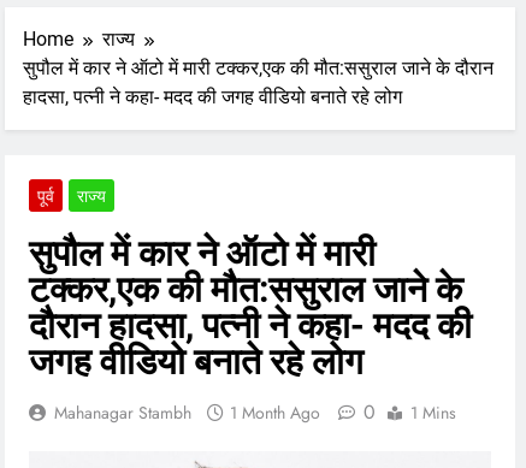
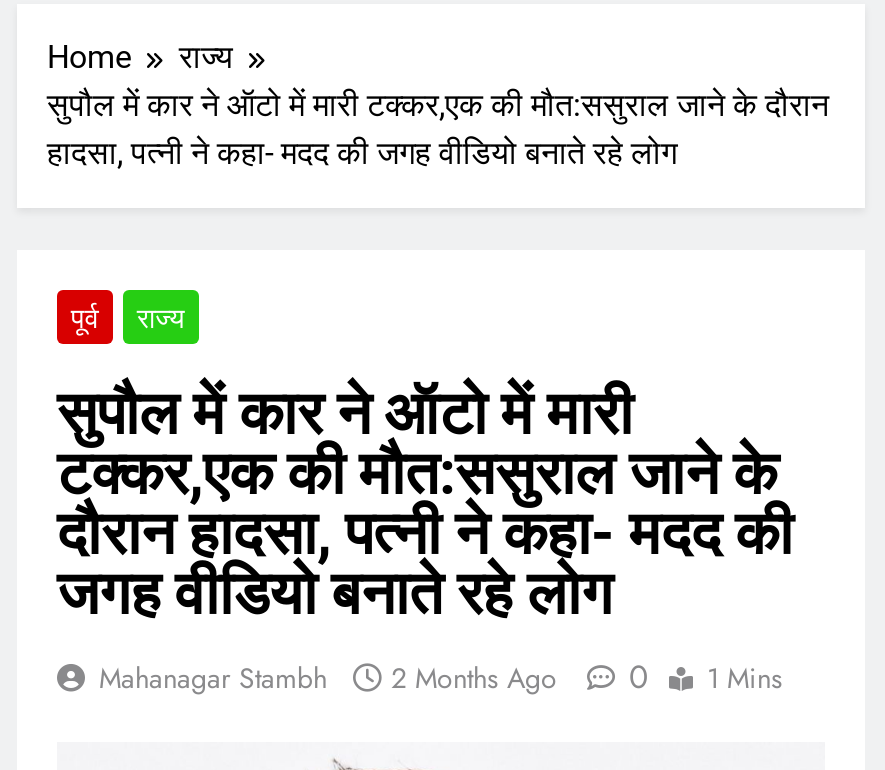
- Mahanagar Stambh 1 Month Ago 0 1 Mins
+ Mahanagar Stambh 2 Months Ago 0 1 Mins
